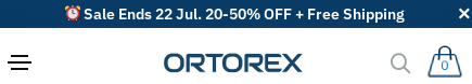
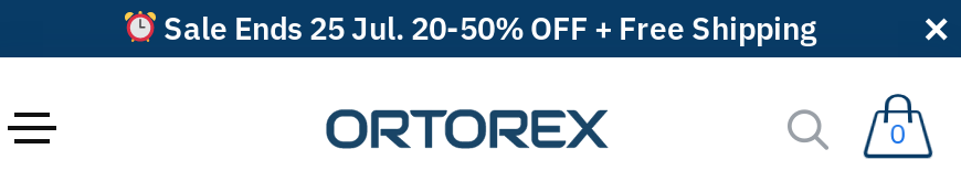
- Sale Ends 22 Jul. 20-50% OFF + Free Shipping
+ Sale Ends 25 Jul. 20-50% OFF + Free Shipping
